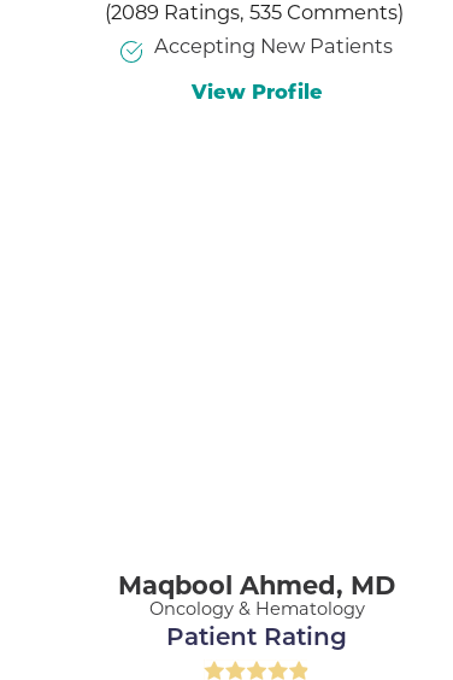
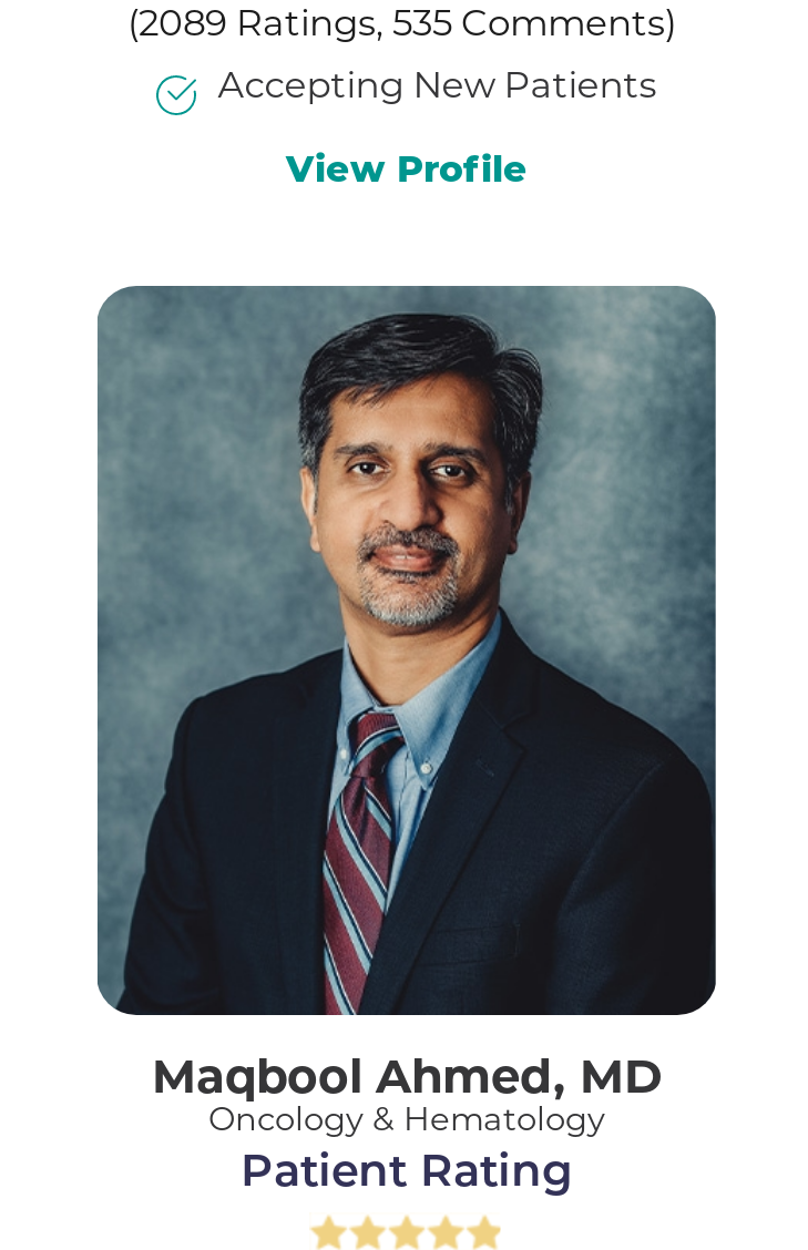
+ [image]
